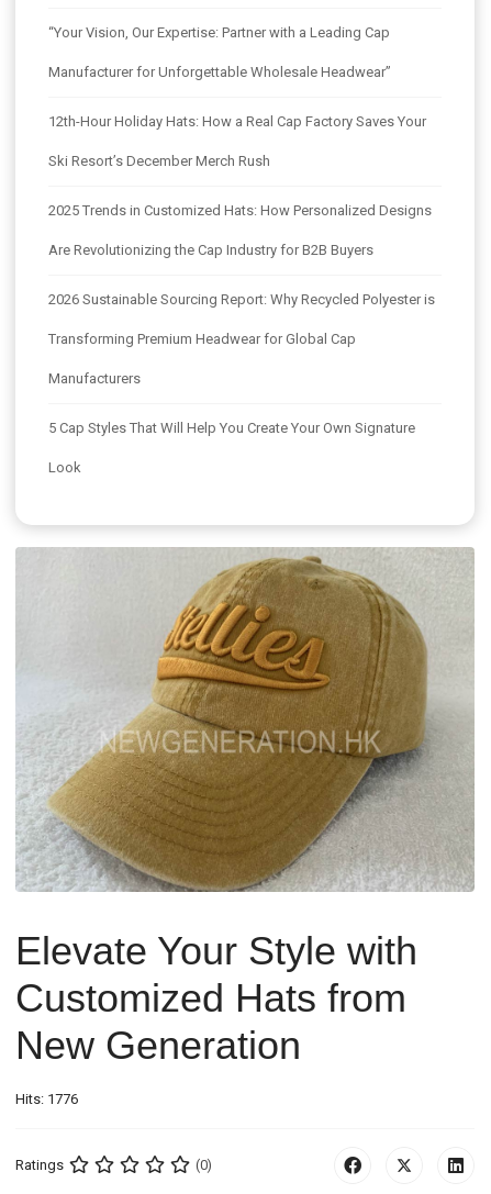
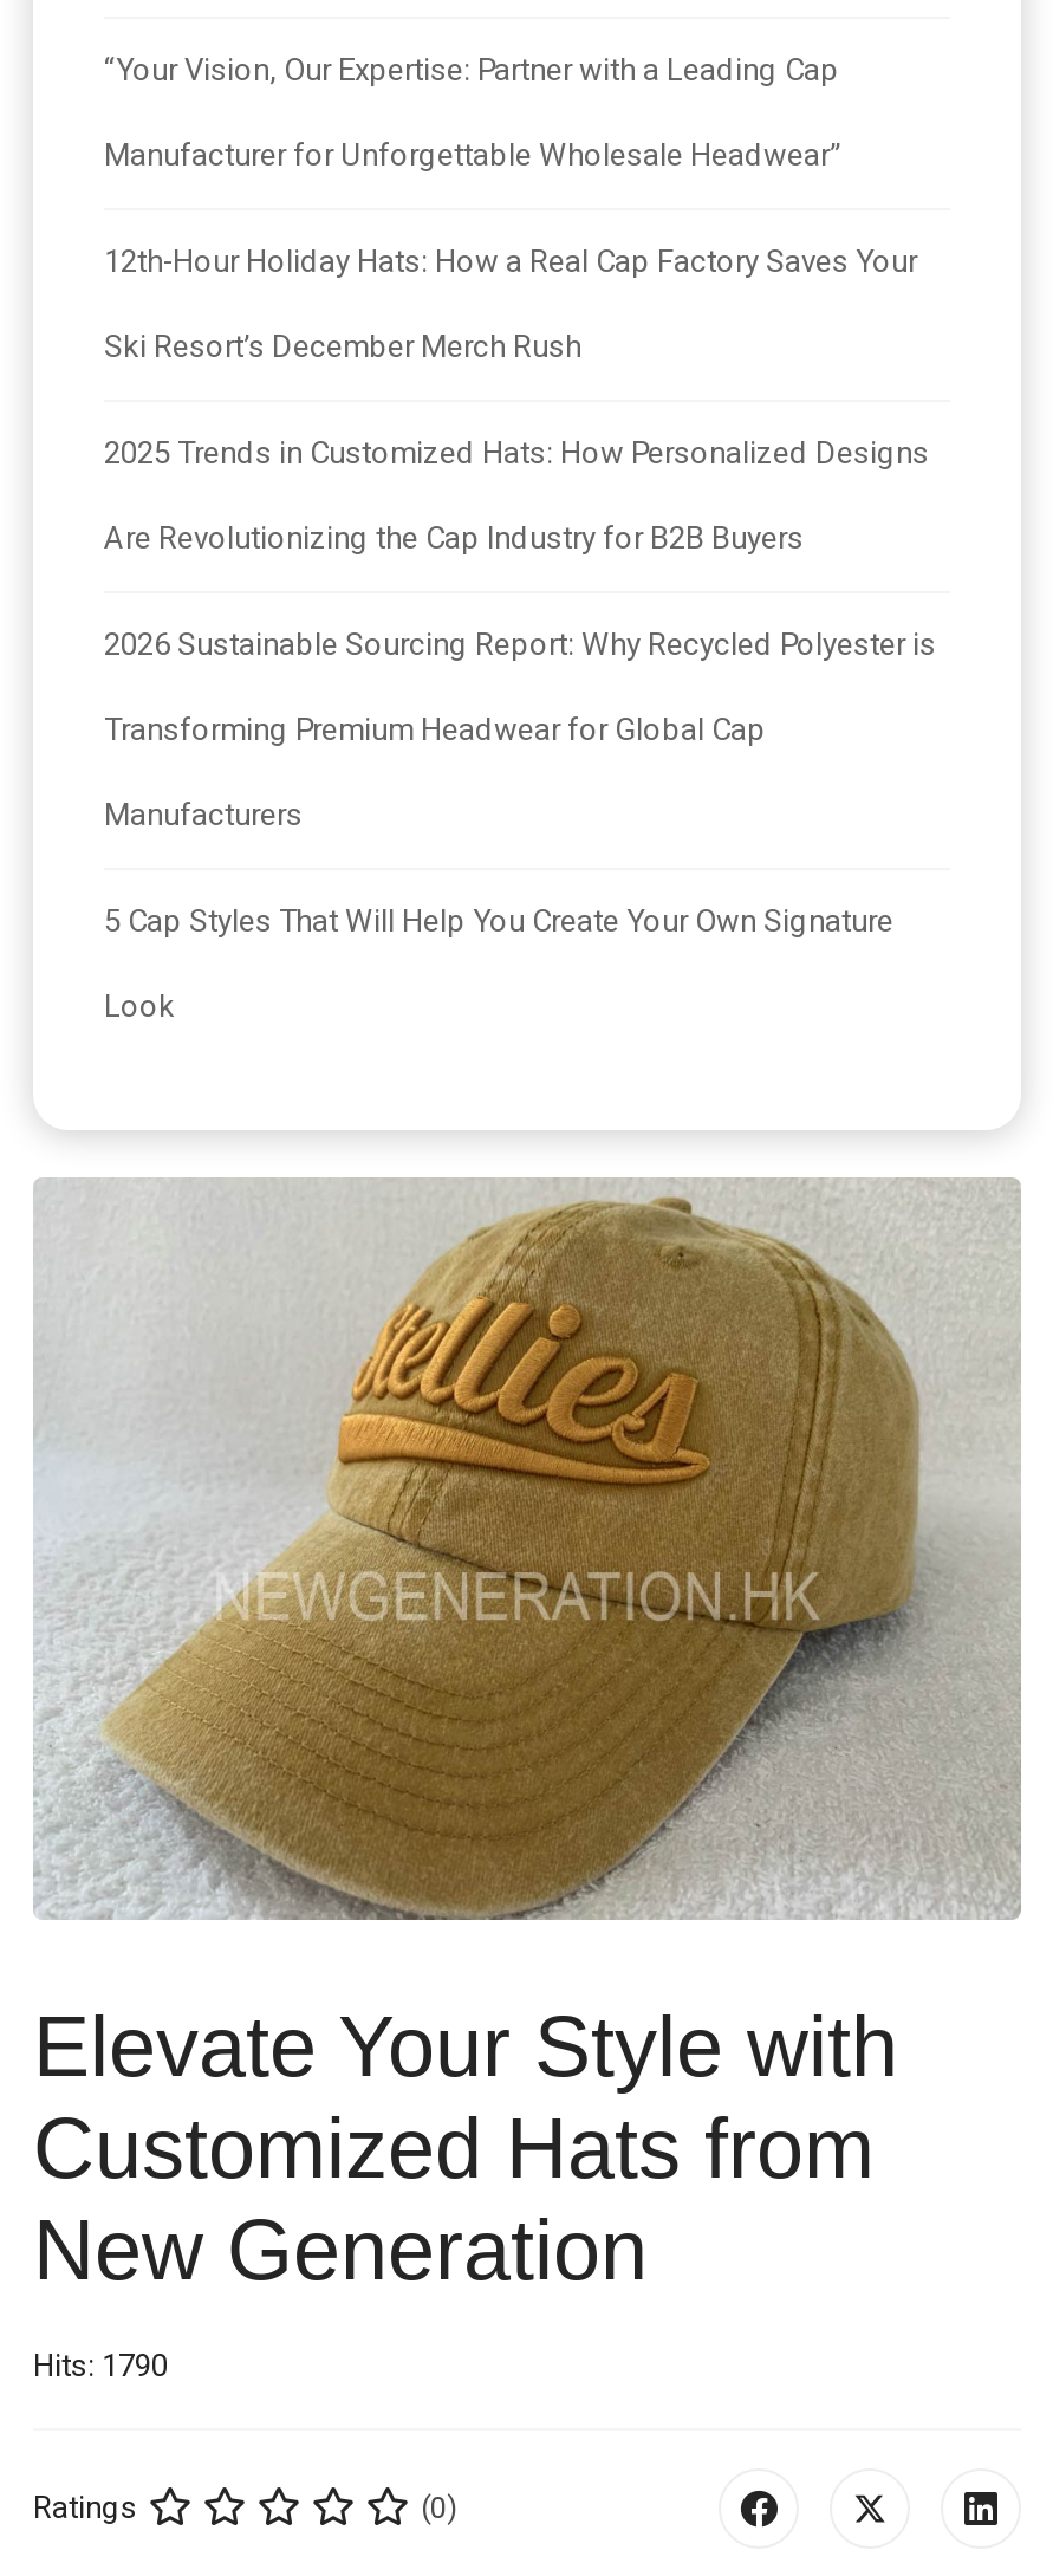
- Hits: 1776
+ Hits: 1790
